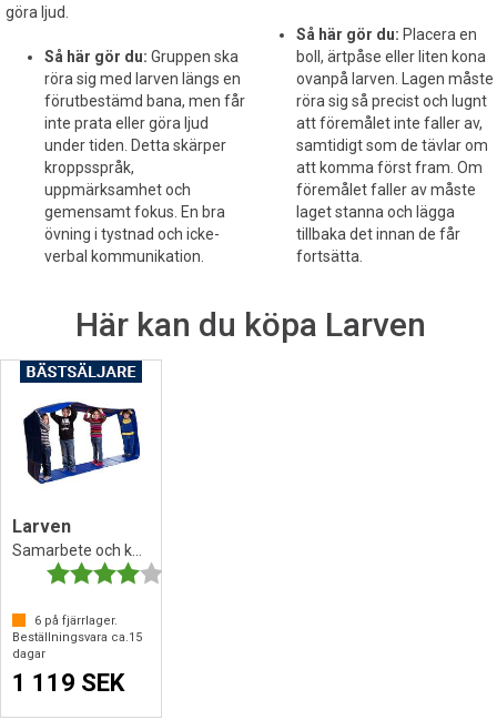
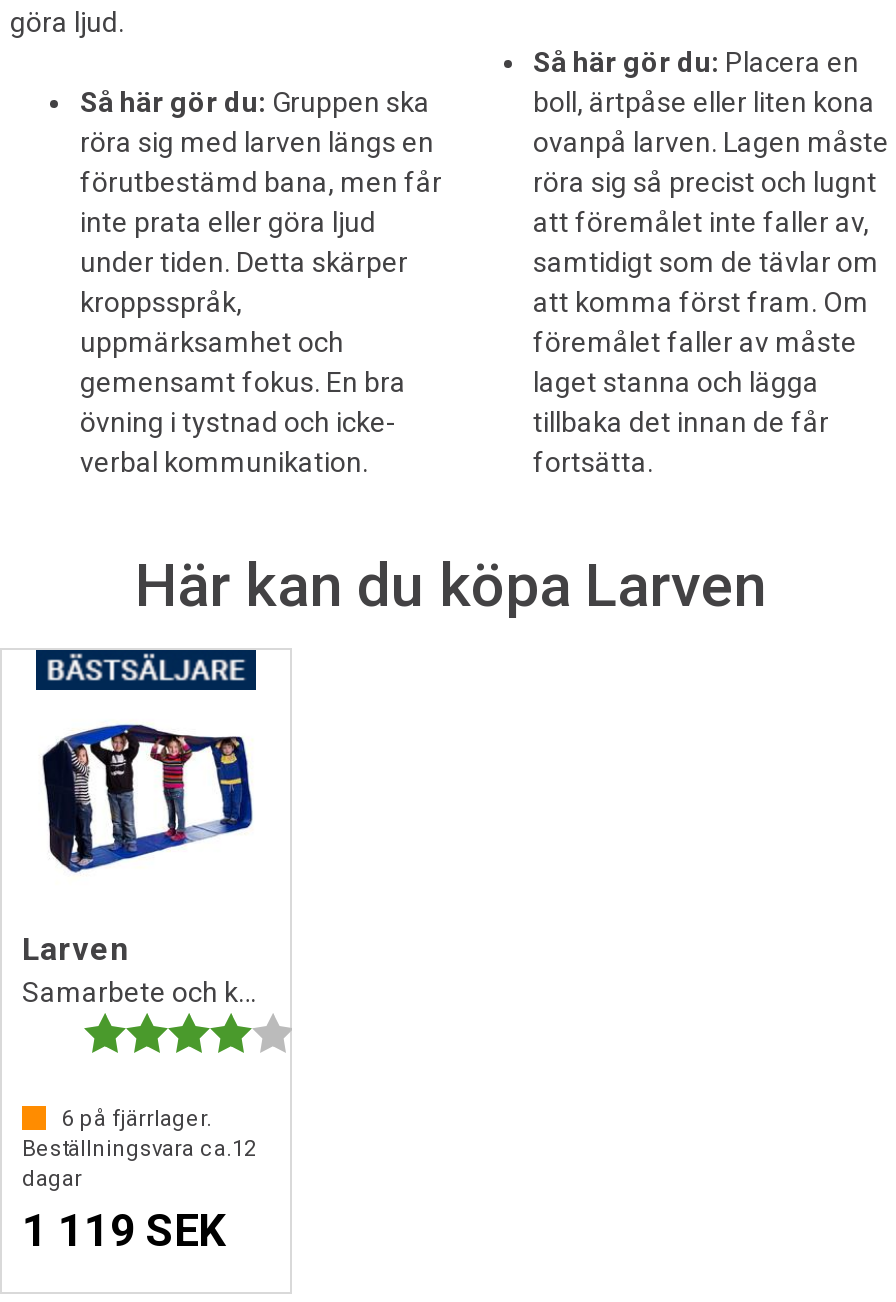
- Beställningsvara ca.15
+ Beställningsvara ca.12
